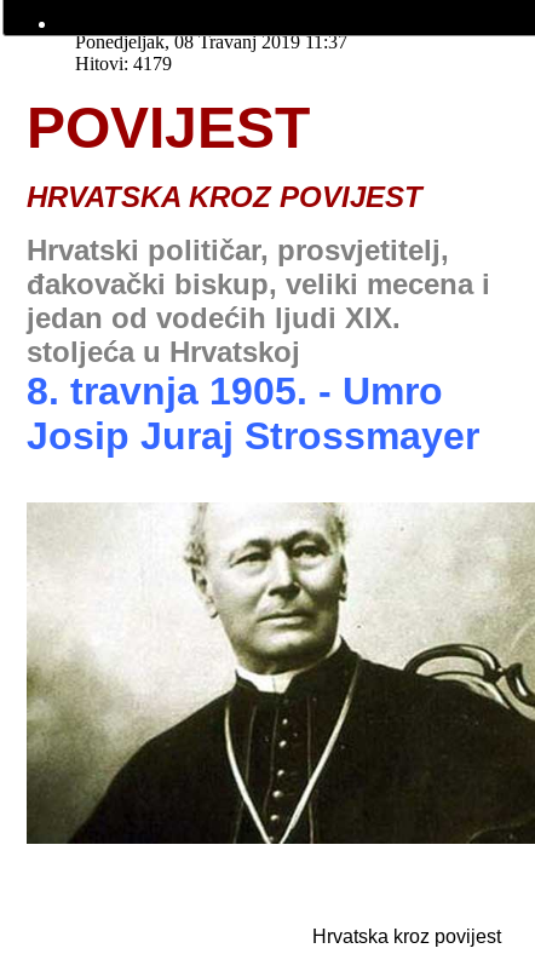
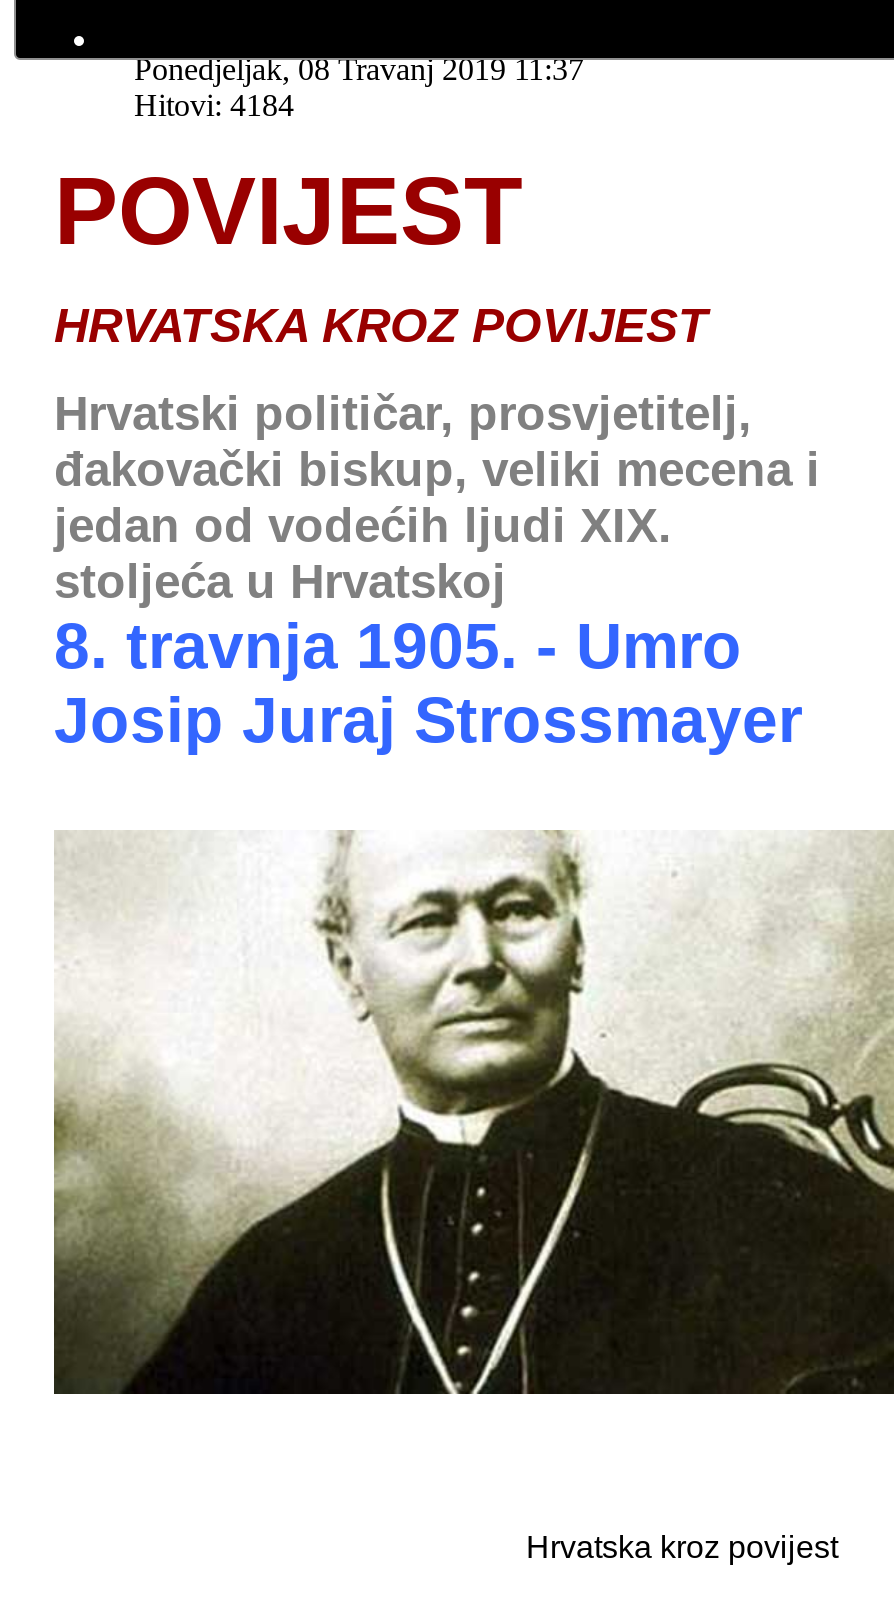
- Hitovi: 4179
+ Hitovi: 4184
